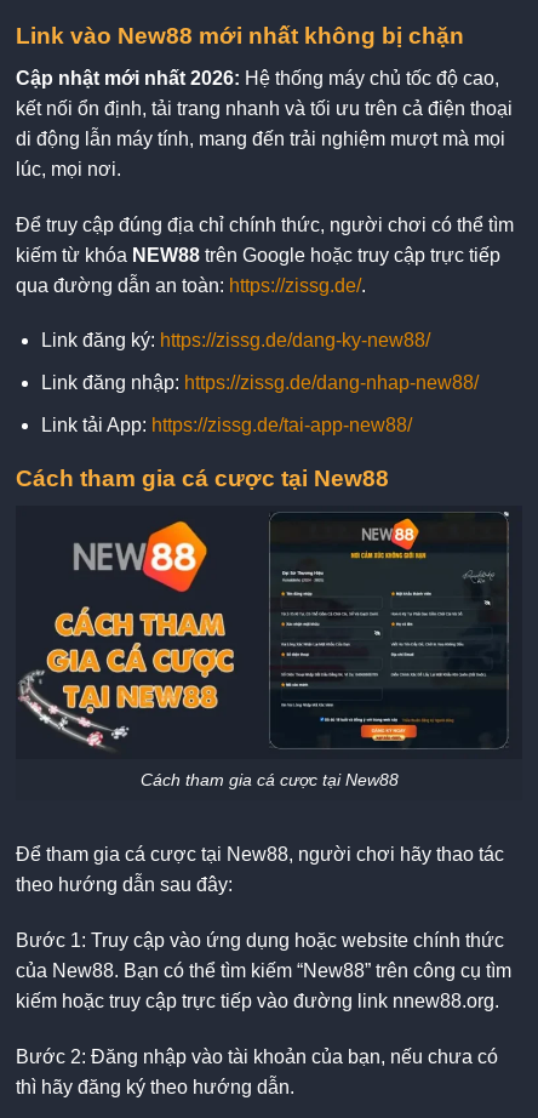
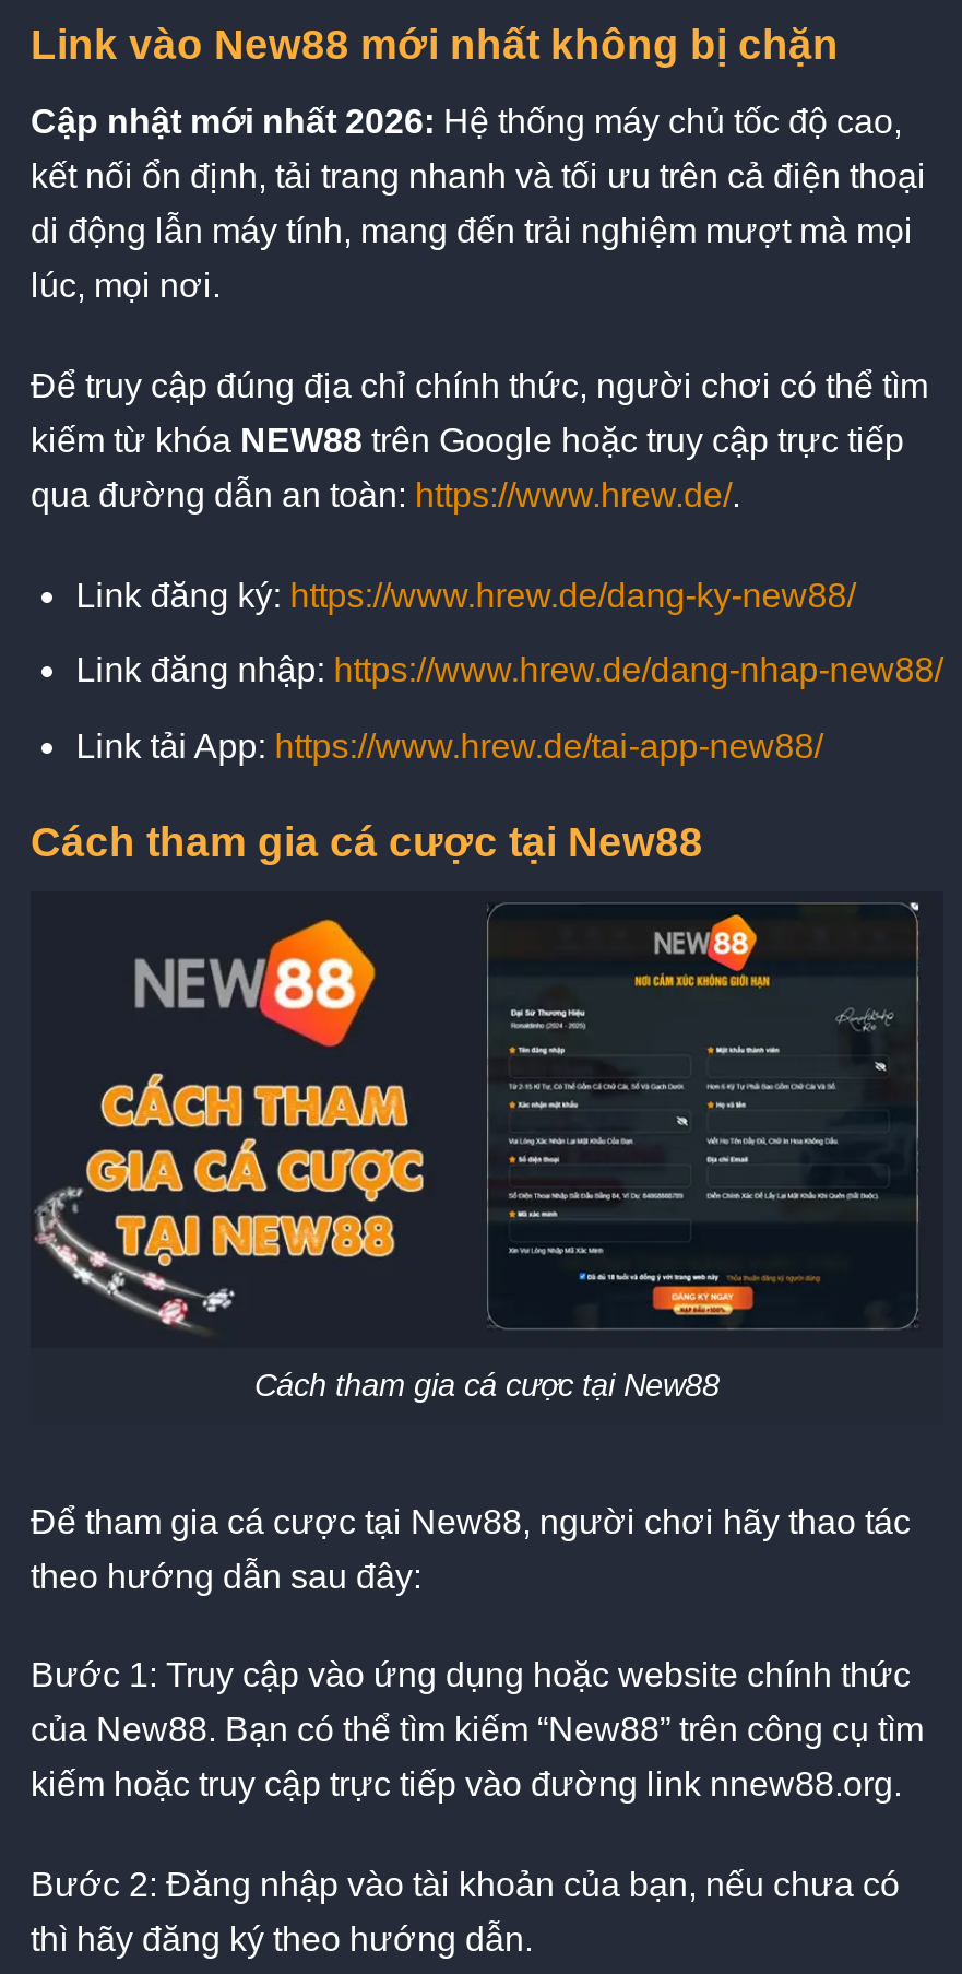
- qua đường dẫn an toàn: https://zissg.de/.
+ qua đường dẫn an toàn: https://www.hrew.de/.

- Link đăng ký: https://zissg.de/dang-ky-new88/
+ Link đăng ký: https://www.hrew.de/dang-ky-new88/

- Link đăng nhập: https://zissg.de/dang-nhap-new88/
+ Link đăng nhập: https://www.hrew.de/dang-nhap-new88/

- Link tải App: https://zissg.de/tai-app-new88/
+ Link tải App: https://www.hrew.de/tai-app-new88/
